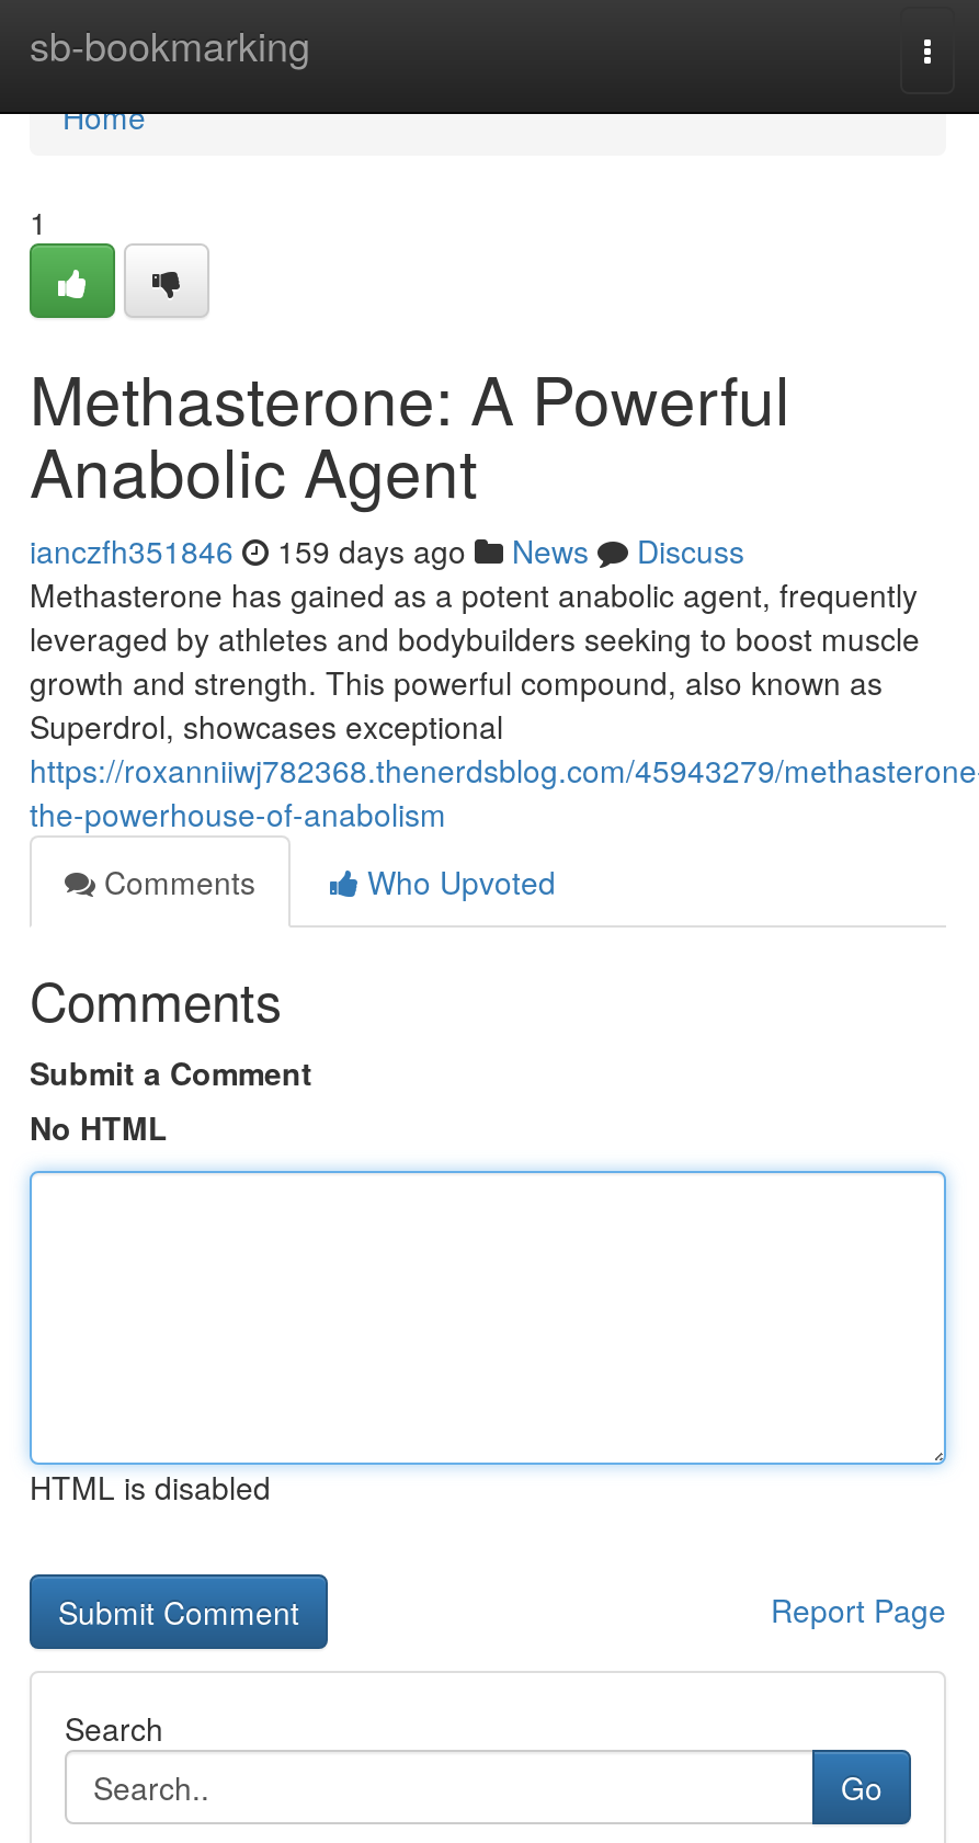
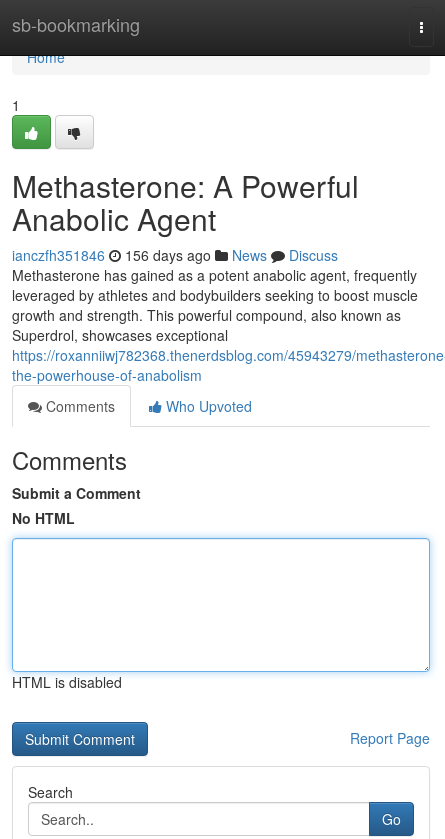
- ianczfh351846 159 days ago News Discuss
+ ianczfh351846 156 days ago News Discuss
